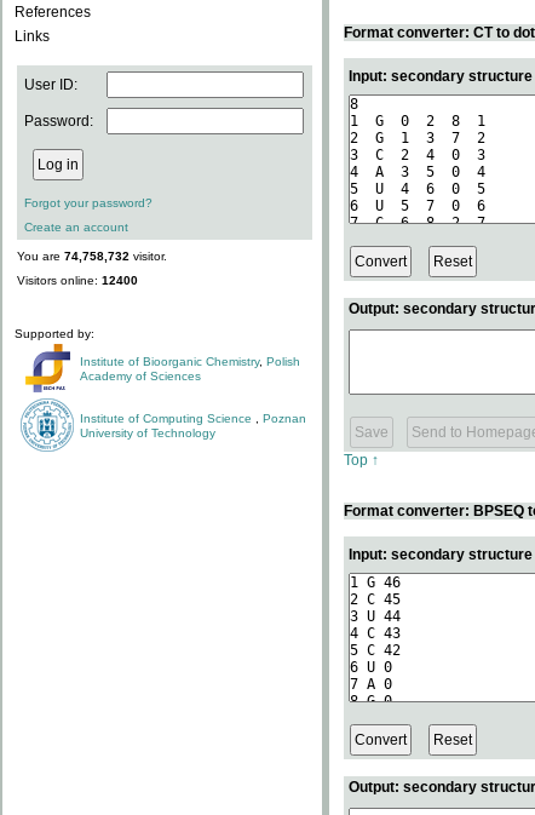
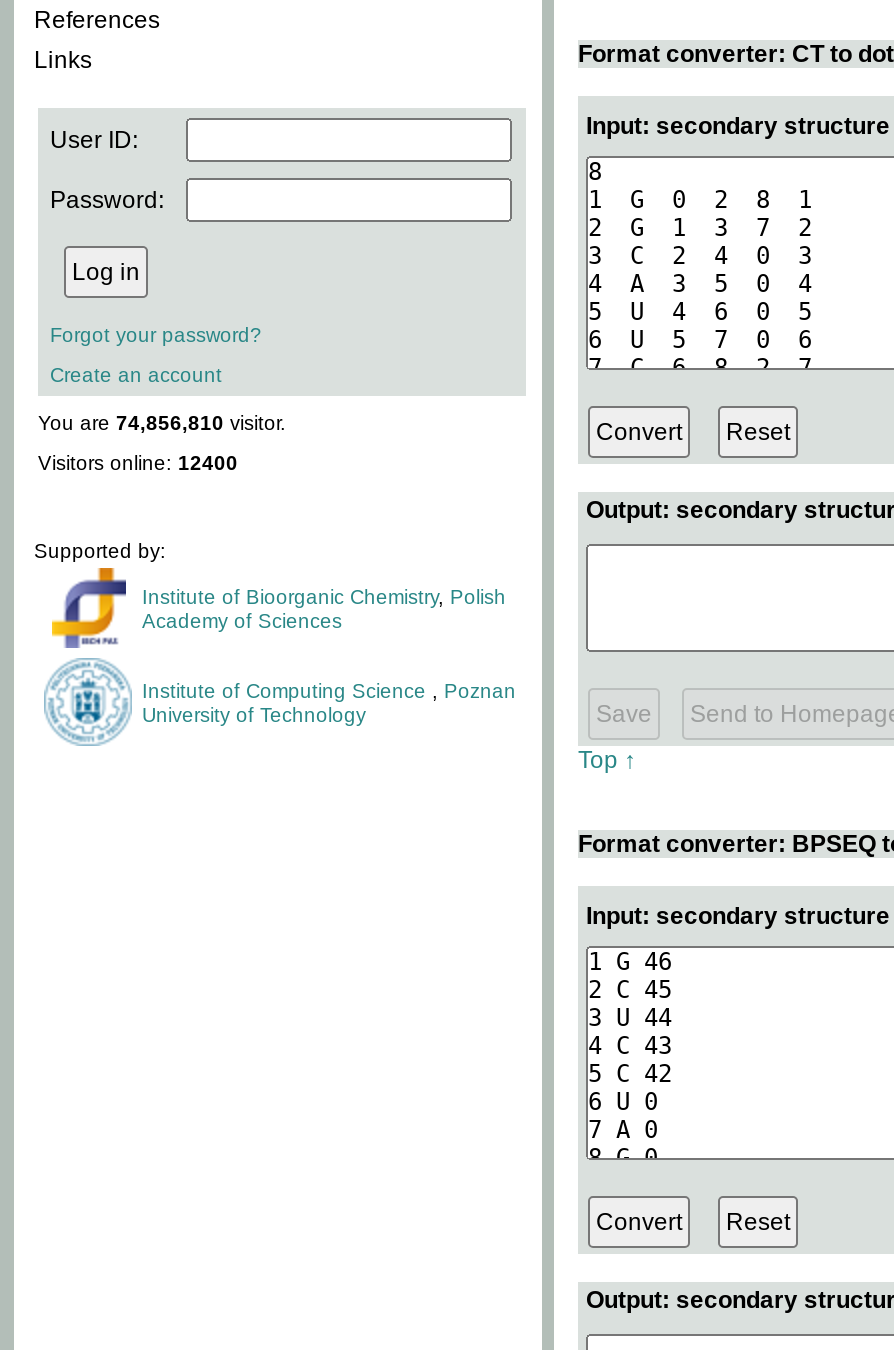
- You are 74,758,732 visitor.
+ You are 74,856,810 visitor.
